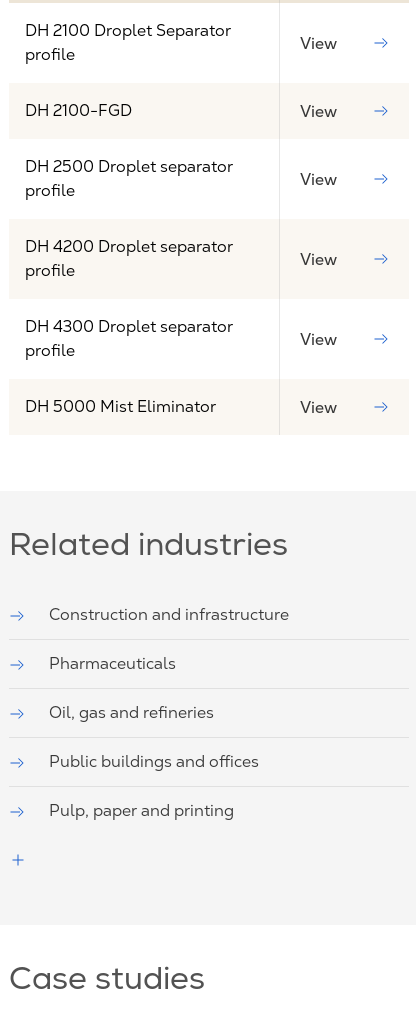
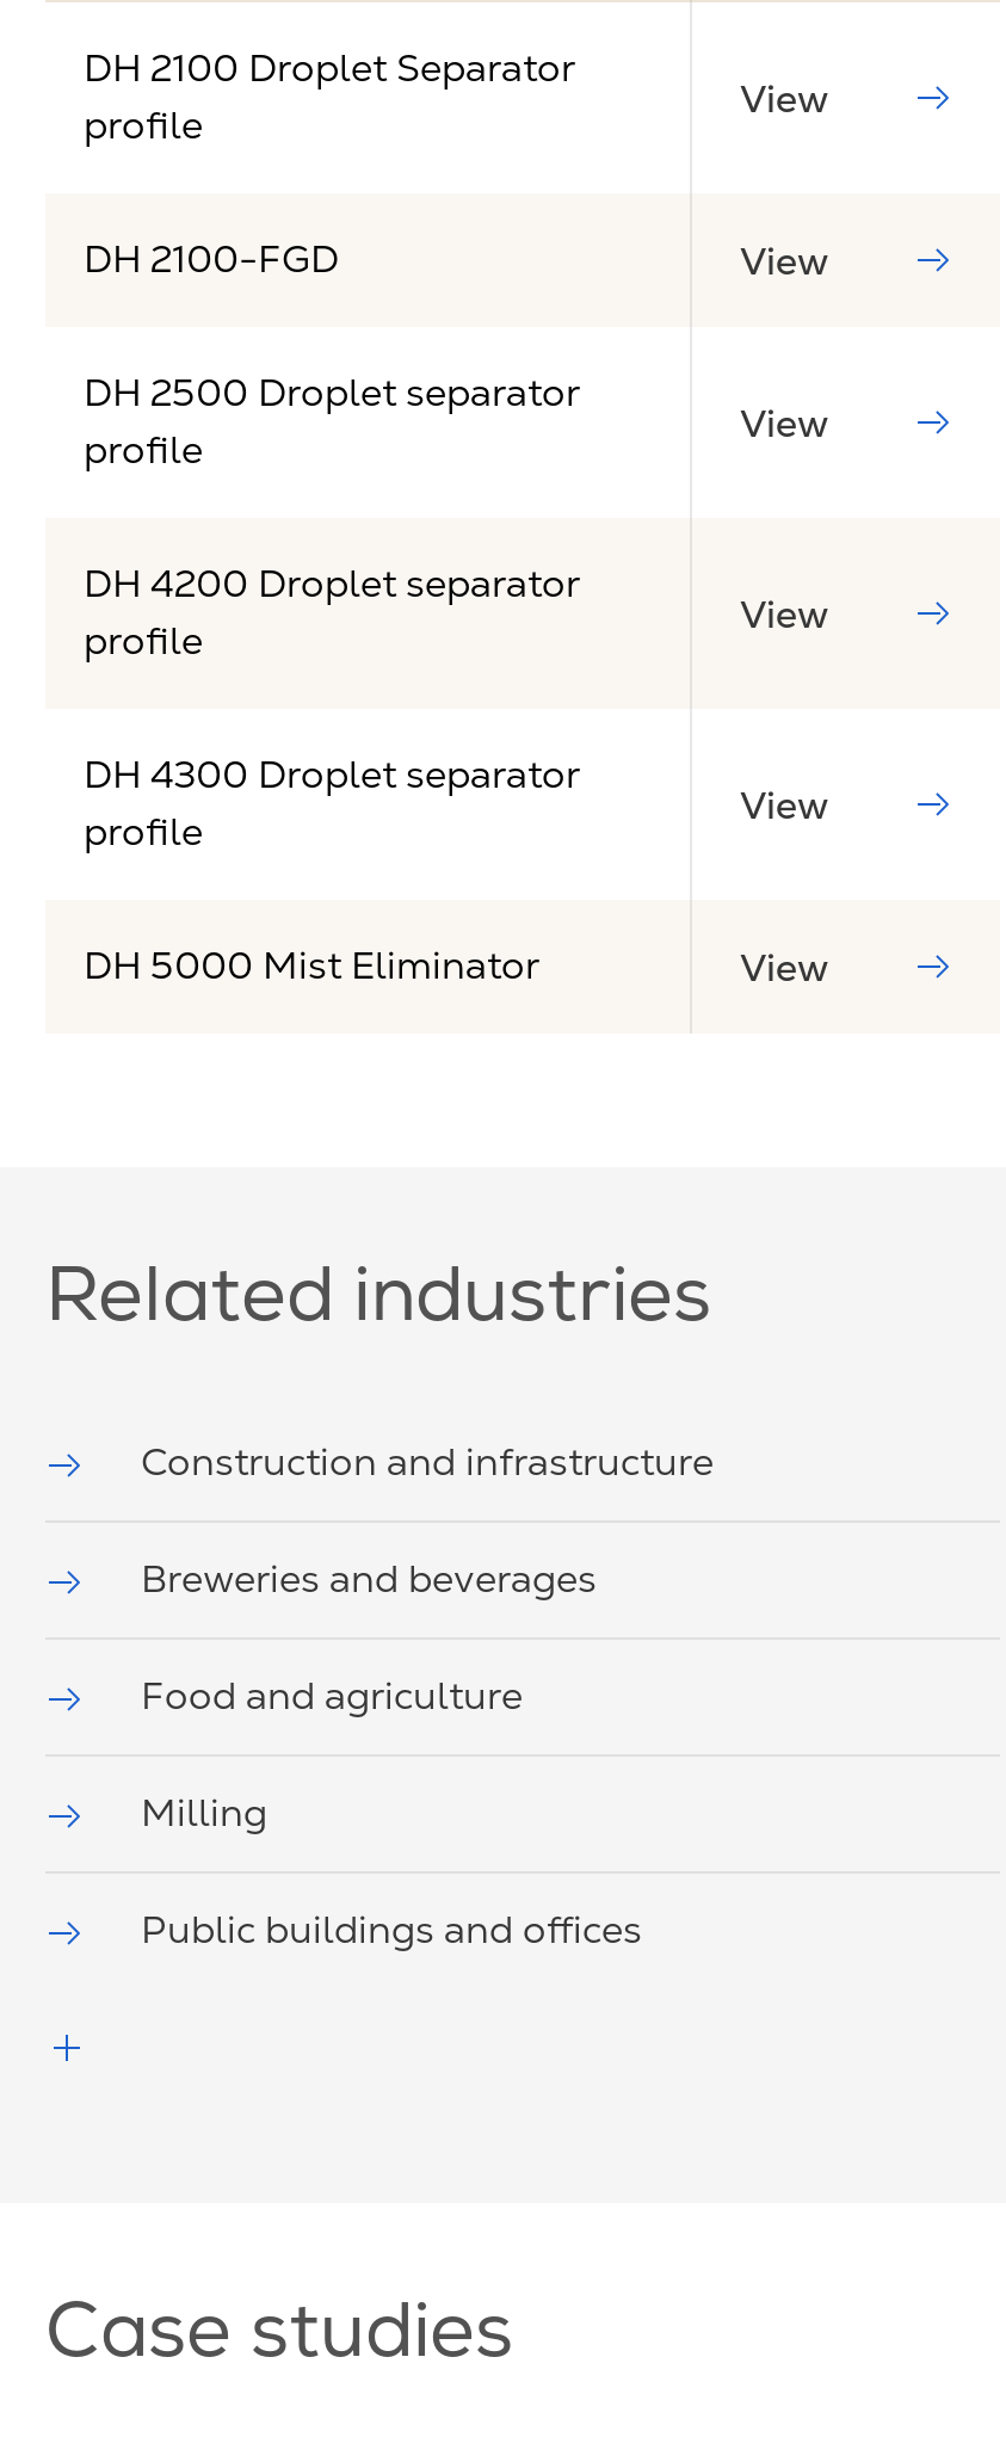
- Pharmaceuticals
- Oil, gas and refineries
+ Breweries and beverages
+ Food and agriculture
+ Milling

moved down: Public buildings and offices

- Pulp, paper and printing
